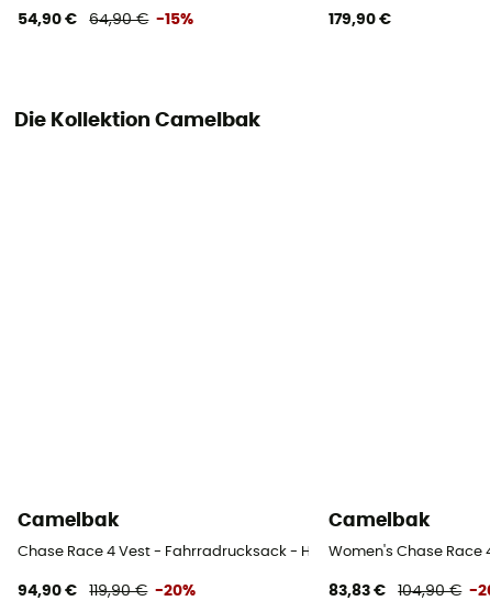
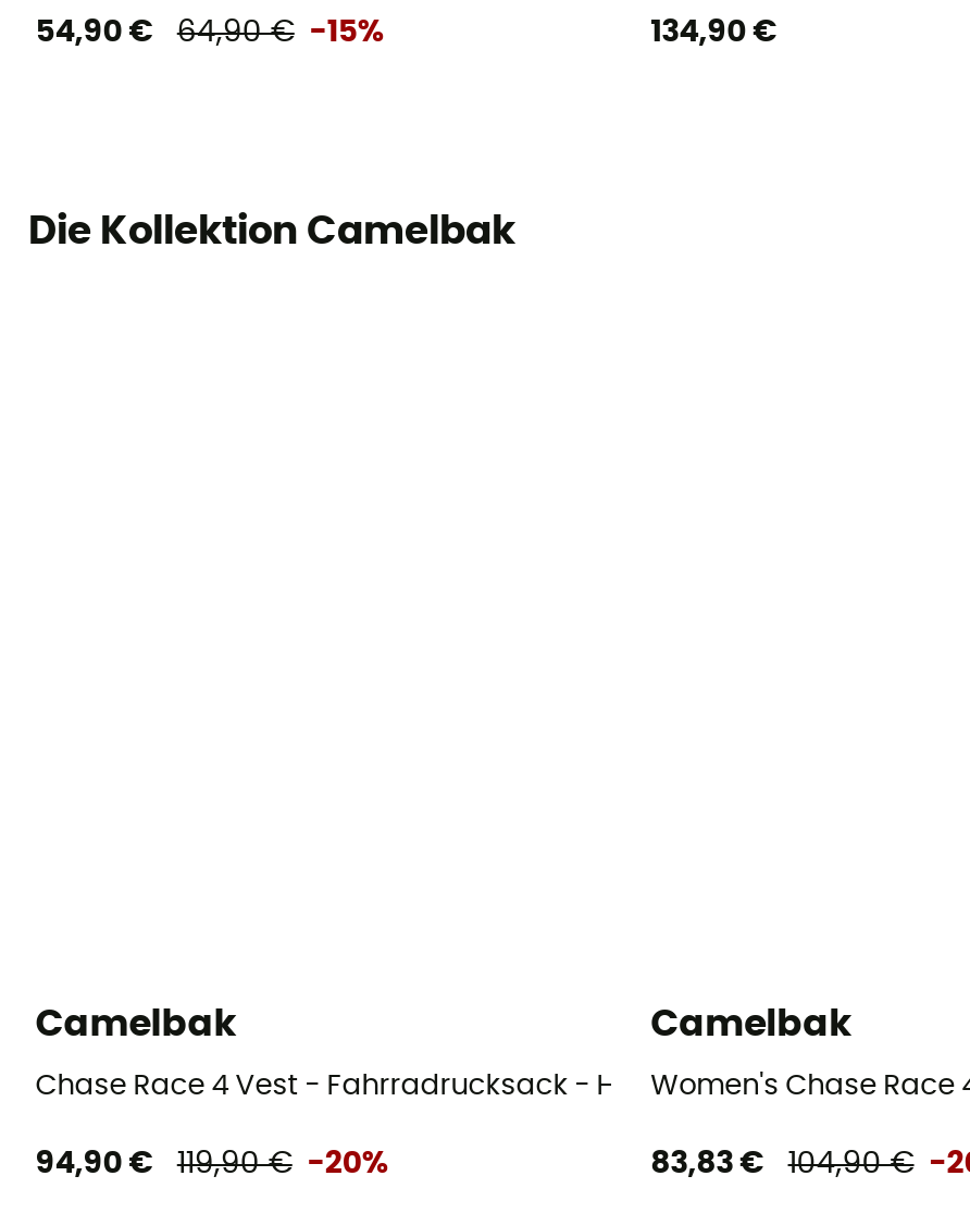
- 179,90 €
+ 134,90 €
